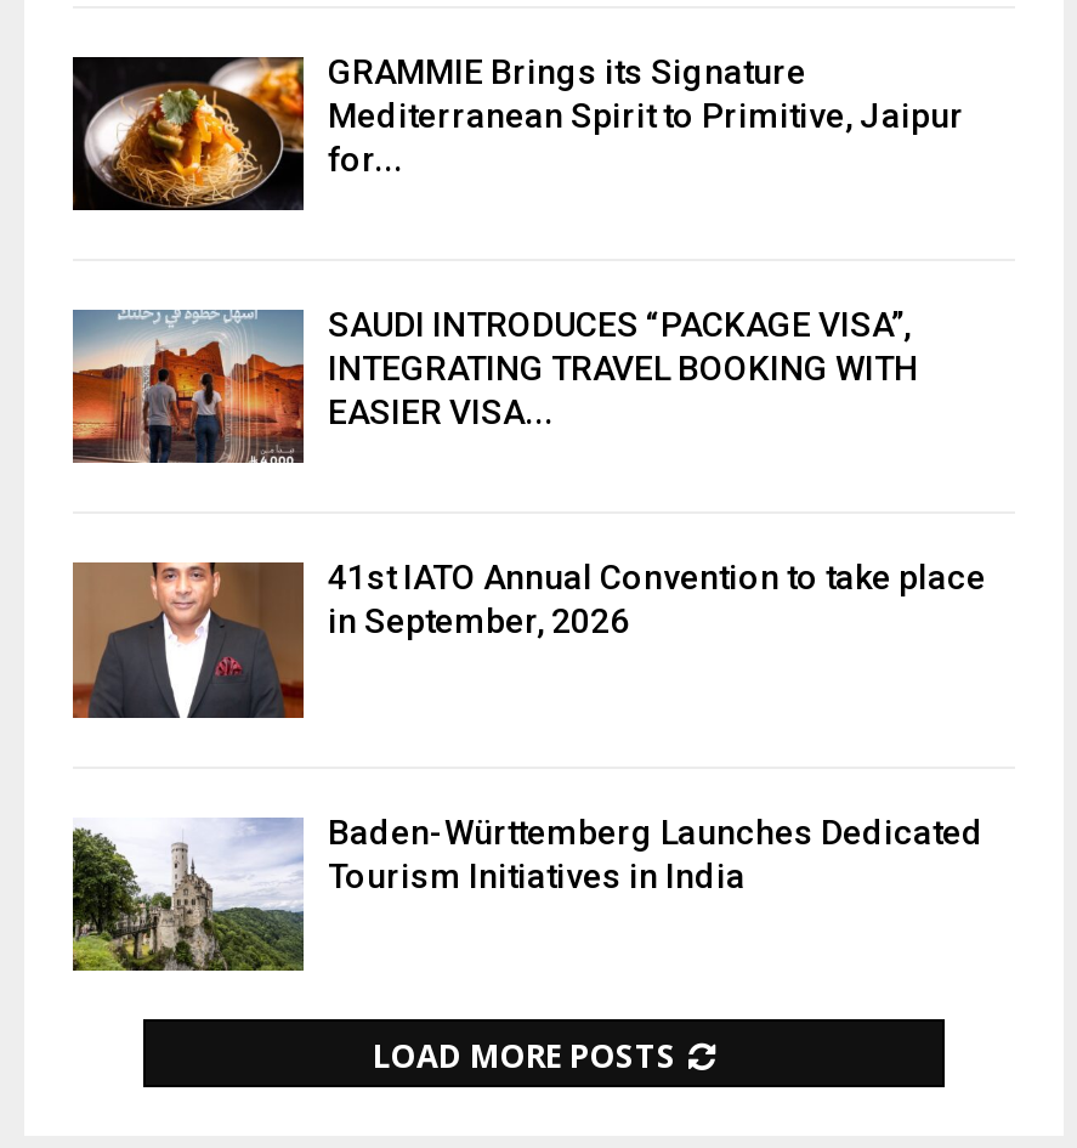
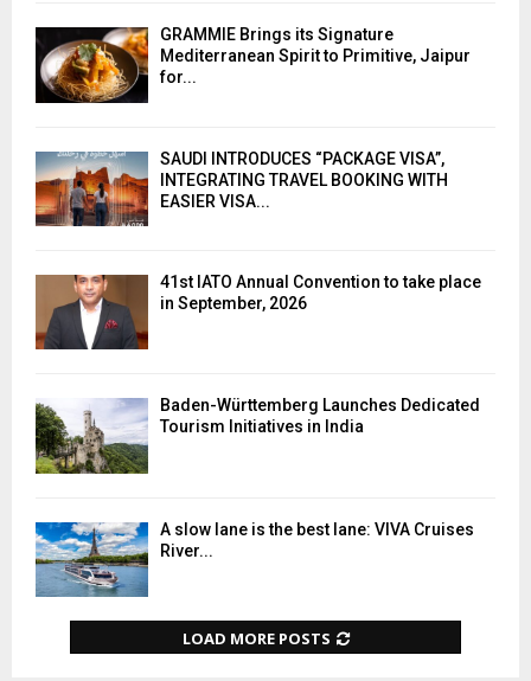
+ [image]
+ A slow lane is the best lane: VIVA Cruises
+ River...
